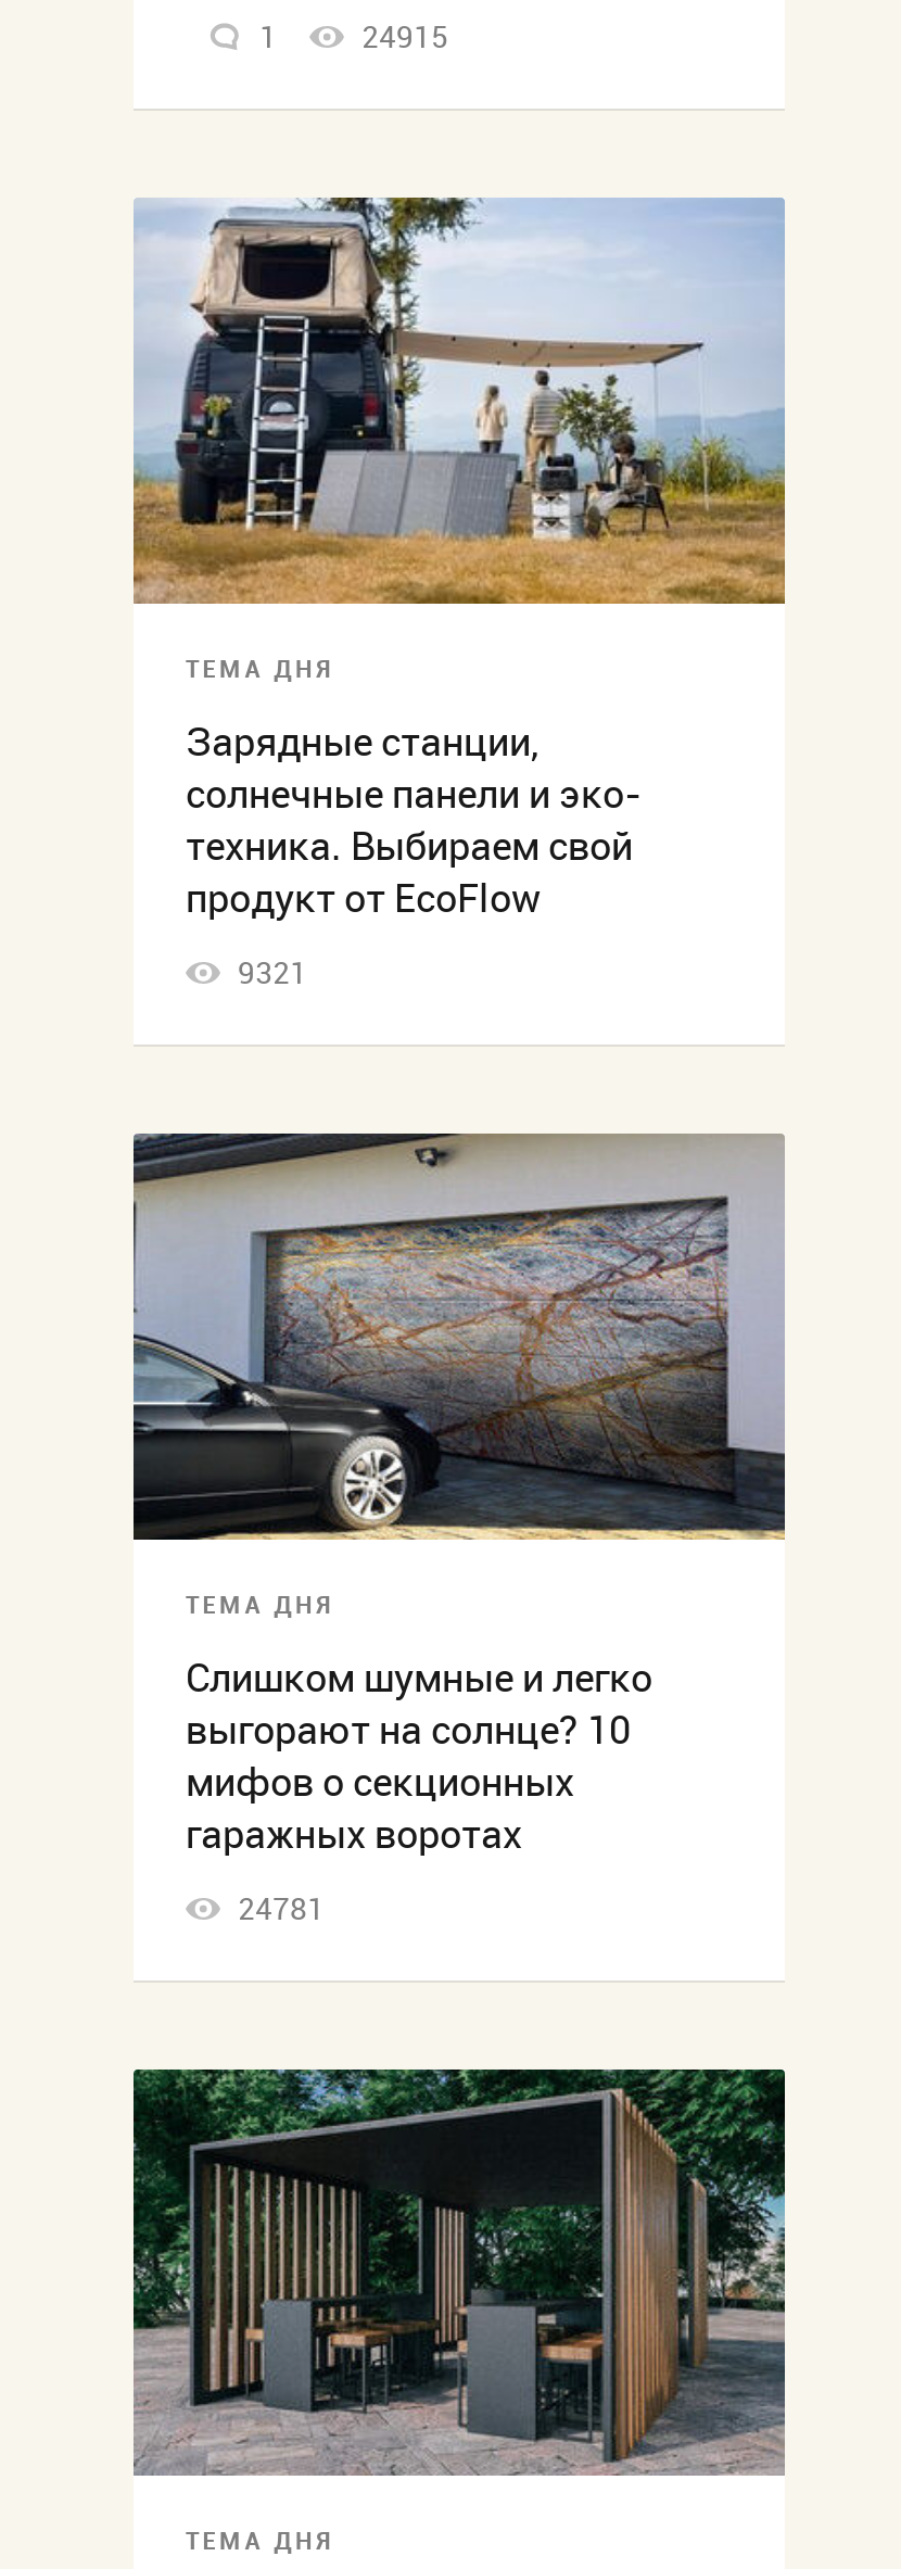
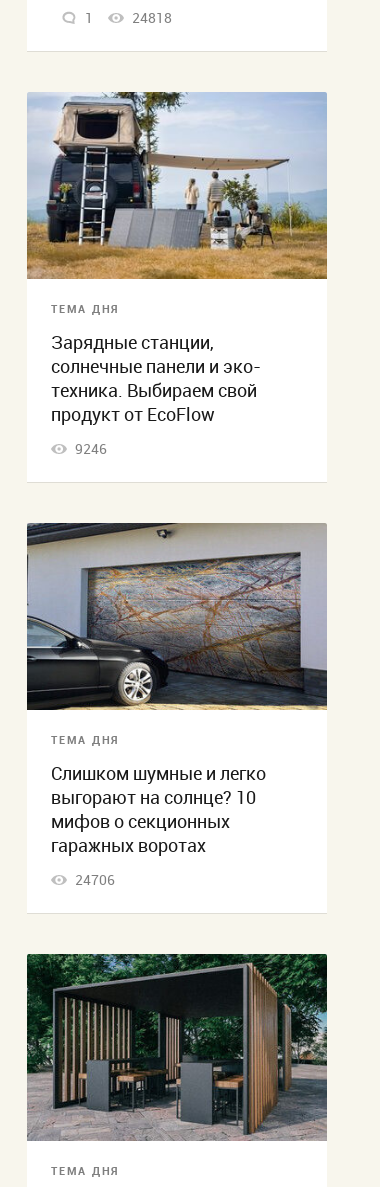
- 24915
+ 24818

- 9321
+ 9246

- 24781
+ 24706
